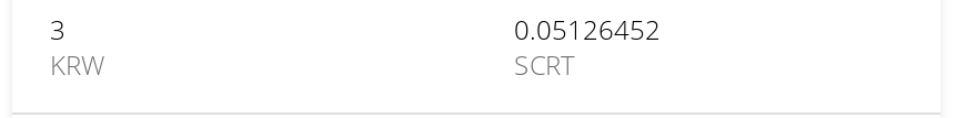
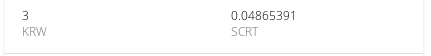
- 0.05126452
+ 0.04865391
